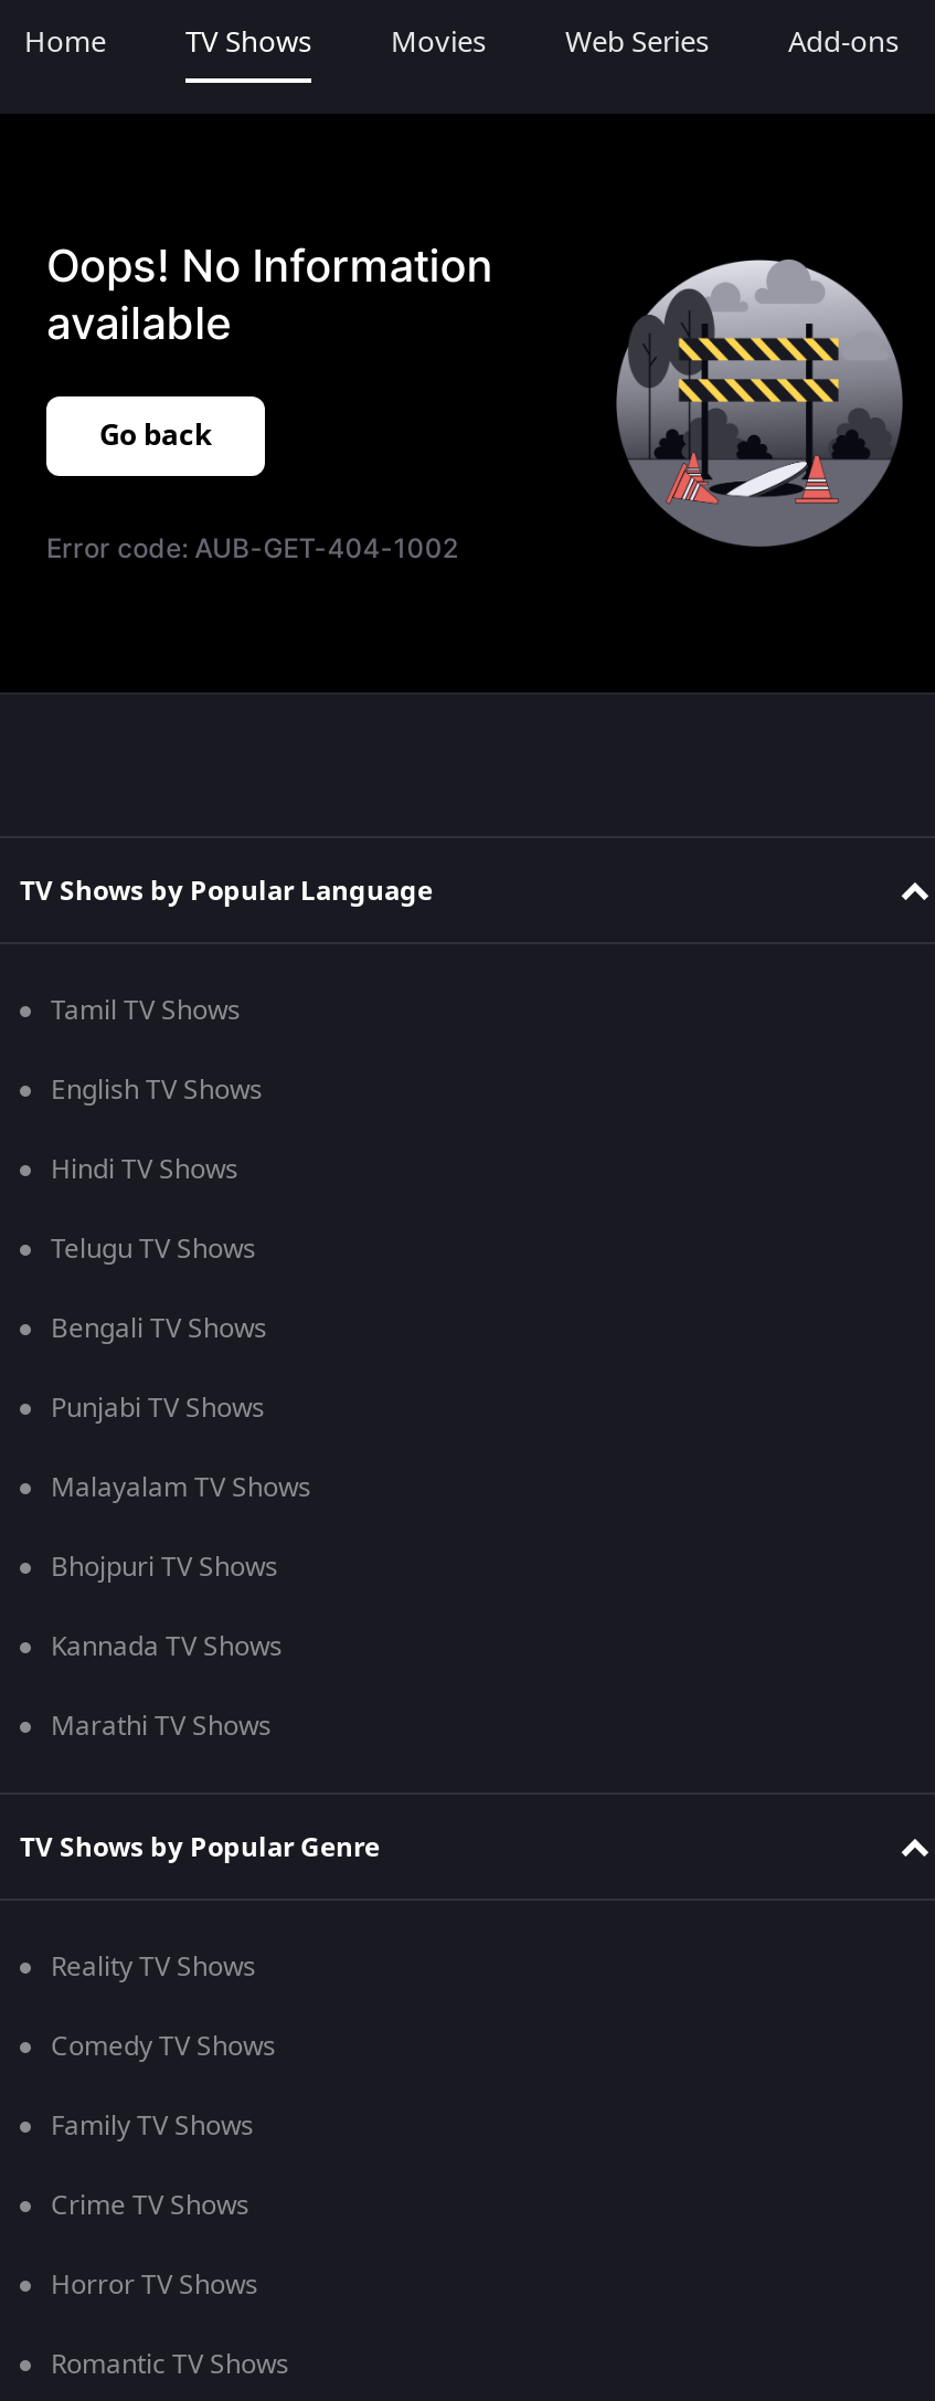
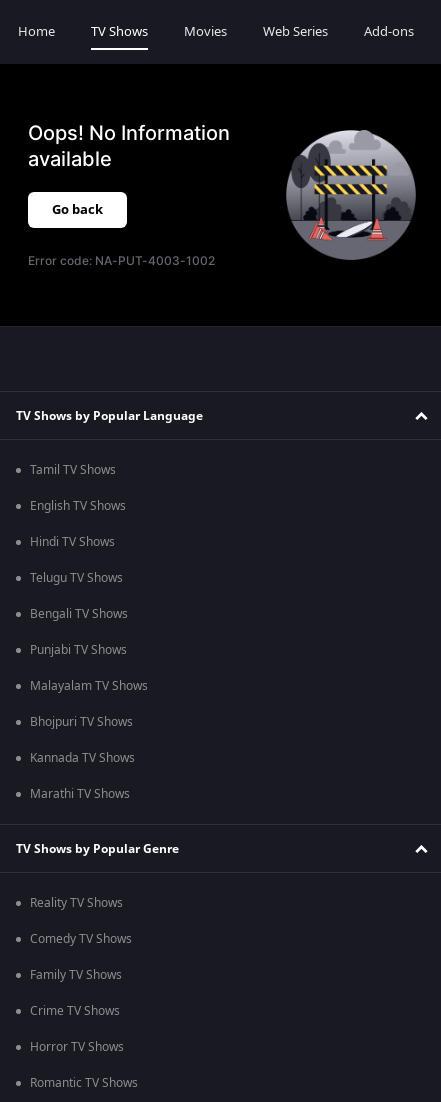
- Error code: AUB-GET-404-1002
+ Error code: NA-PUT-4003-1002
